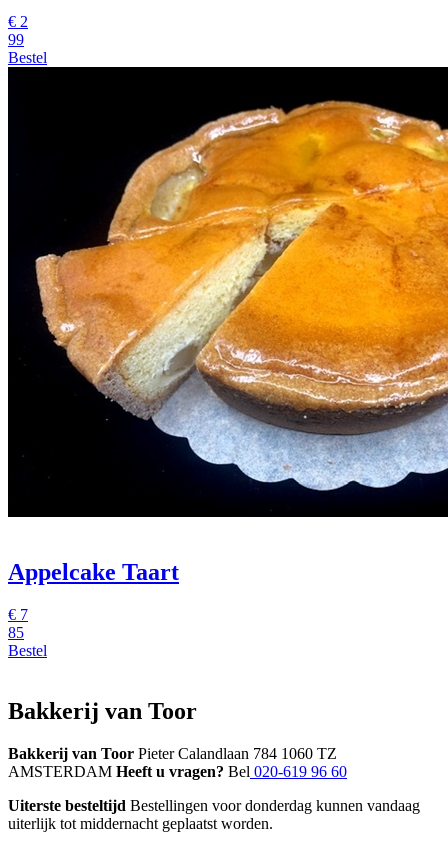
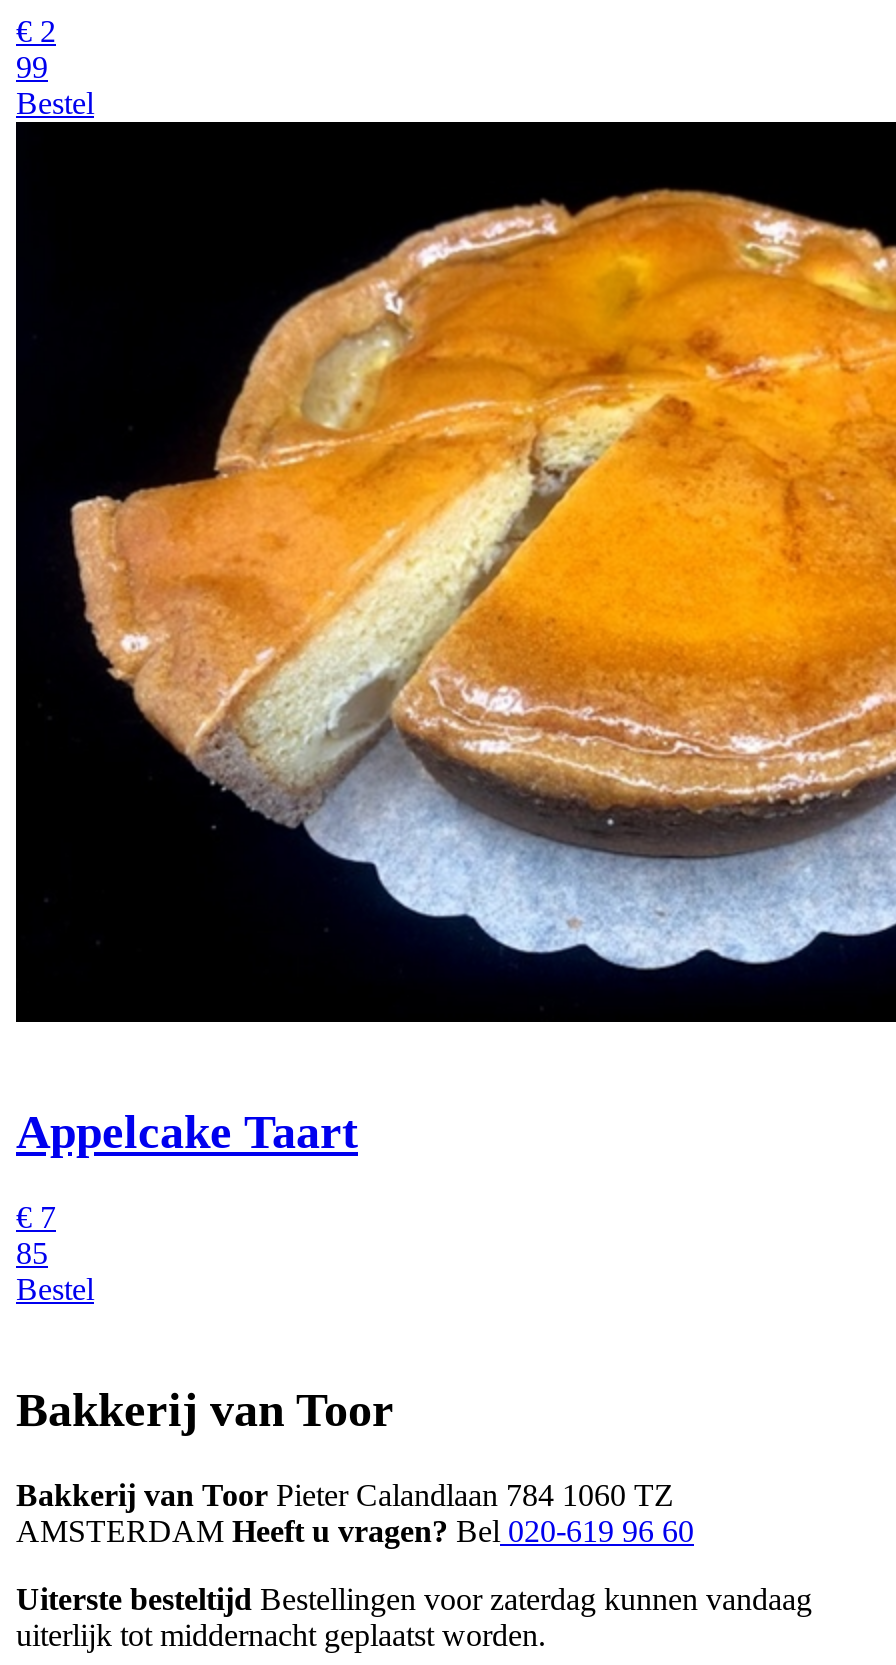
- Uiterste besteltijd Bestellingen voor donderdag kunnen vandaag
+ Uiterste besteltijd Bestellingen voor zaterdag kunnen vandaag
